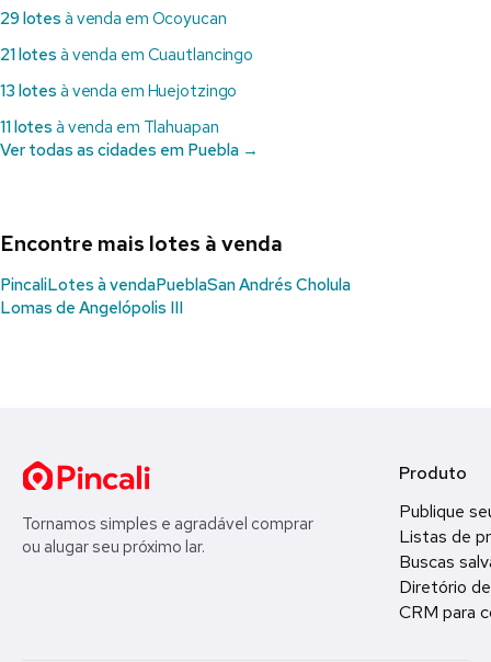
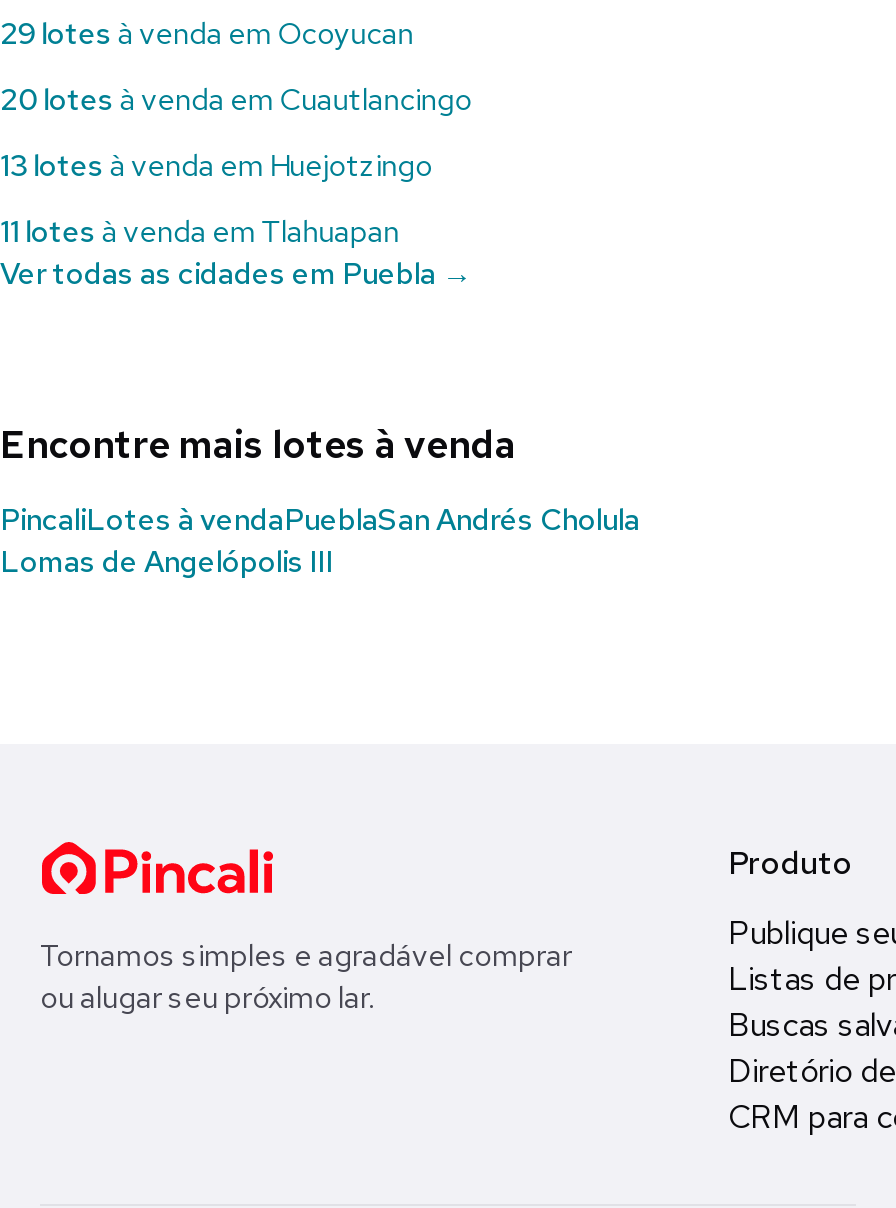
- 21 lotes à venda em Cuautlancingo
+ 20 lotes à venda em Cuautlancingo
